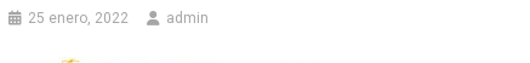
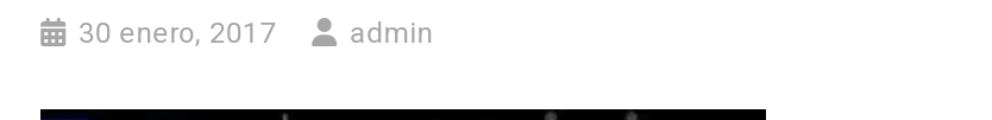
- 25 enero, 2022
+ 30 enero, 2017
